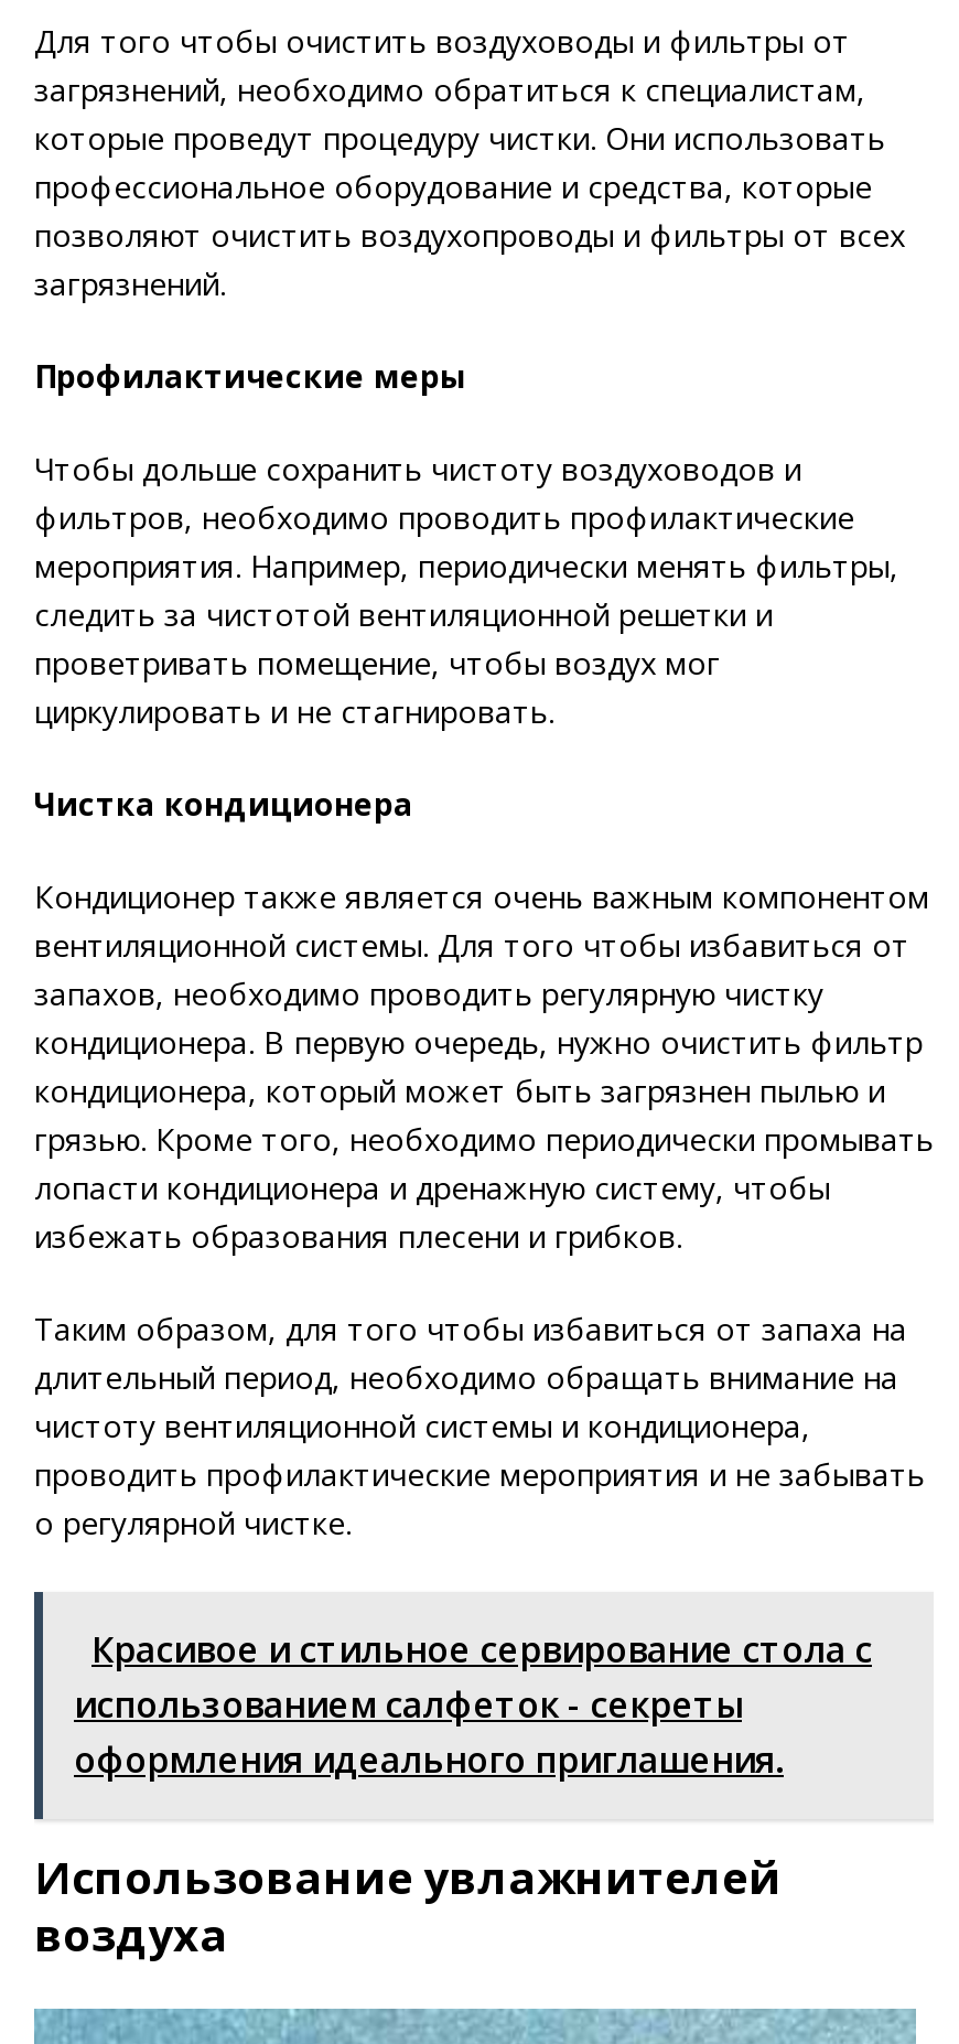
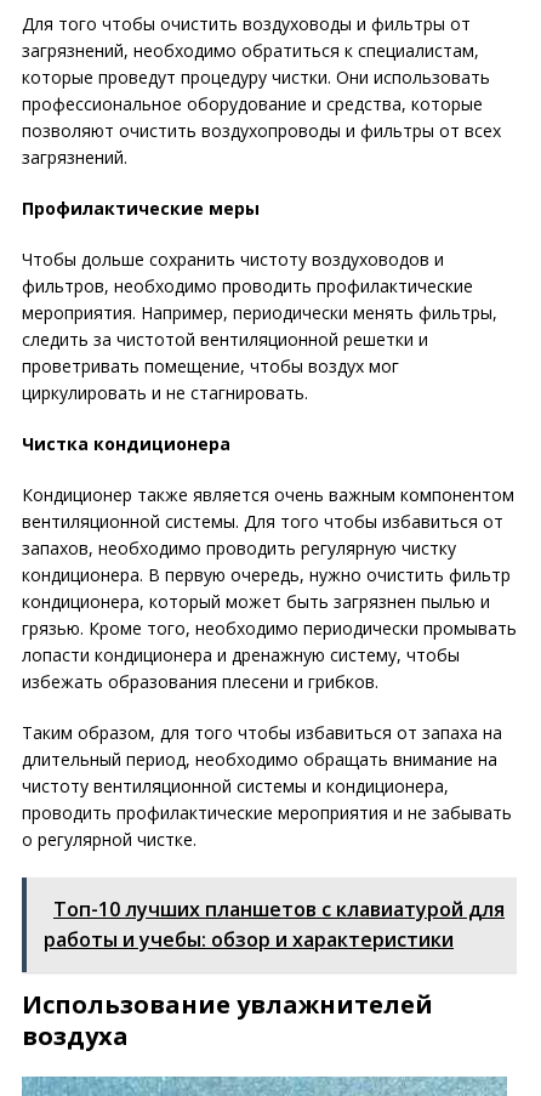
- Красивое и стильное сервирование стола с
- использованием салфеток - секреты
- оформления идеального приглашения.
+ Топ-10 лучших планшетов с клавиатурой для
+ работы и учебы: обзор и характеристики
